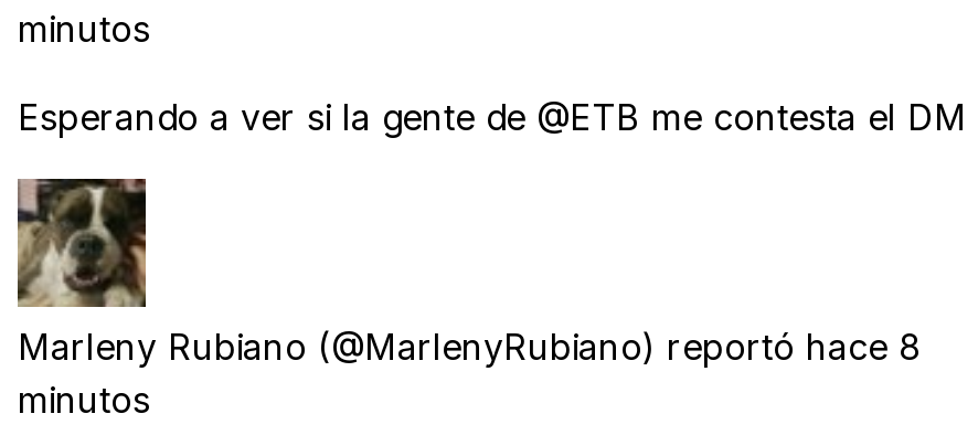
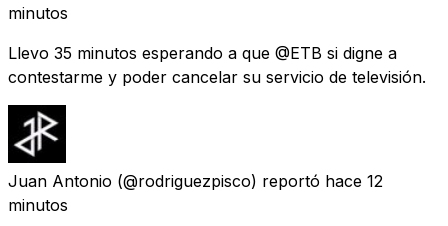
- Esperando a ver si la gente de @ETB me contesta el DM
+ Llevo 35 minutos esperando a que @ETB si digne a
+ contestarme y poder cancelar su servicio de televisión.

- [image]
- Marleny Rubiano (@MarlenyRubiano) reportó hace 8
+ [image]
+ Juan Antonio (@rodriguezpisco) reportó hace 12
